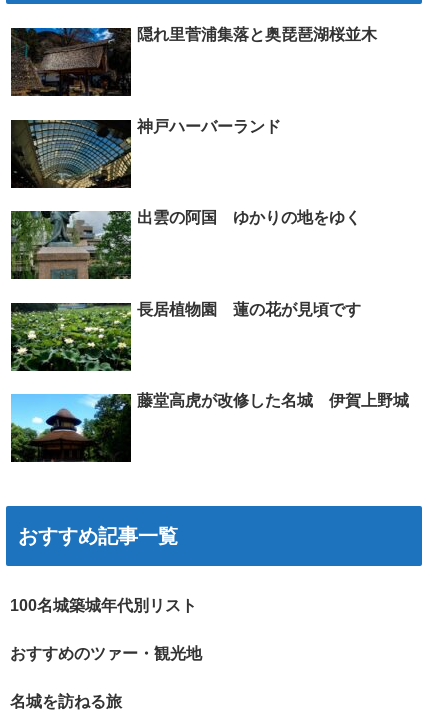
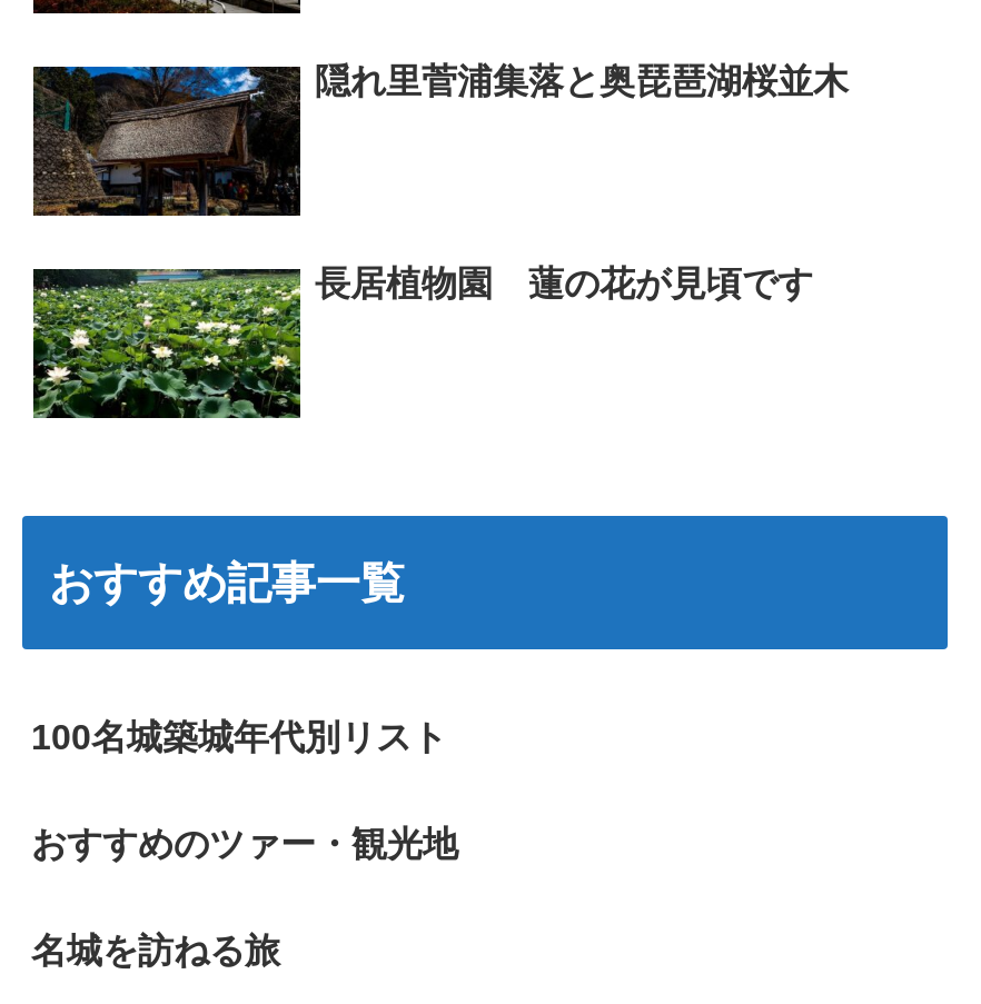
- [image]
- 神戸ハーバーランド

- [image]
- 出雲の阿国 ゆかりの地をゆく

- [image]
- 藤堂高虎が改修した名城 伊賀上野城
